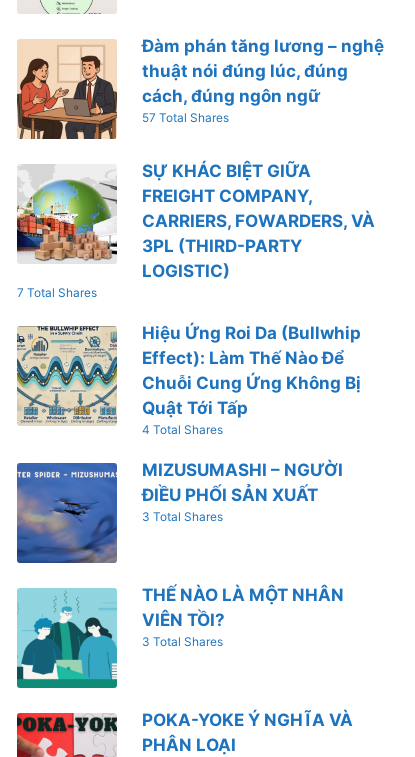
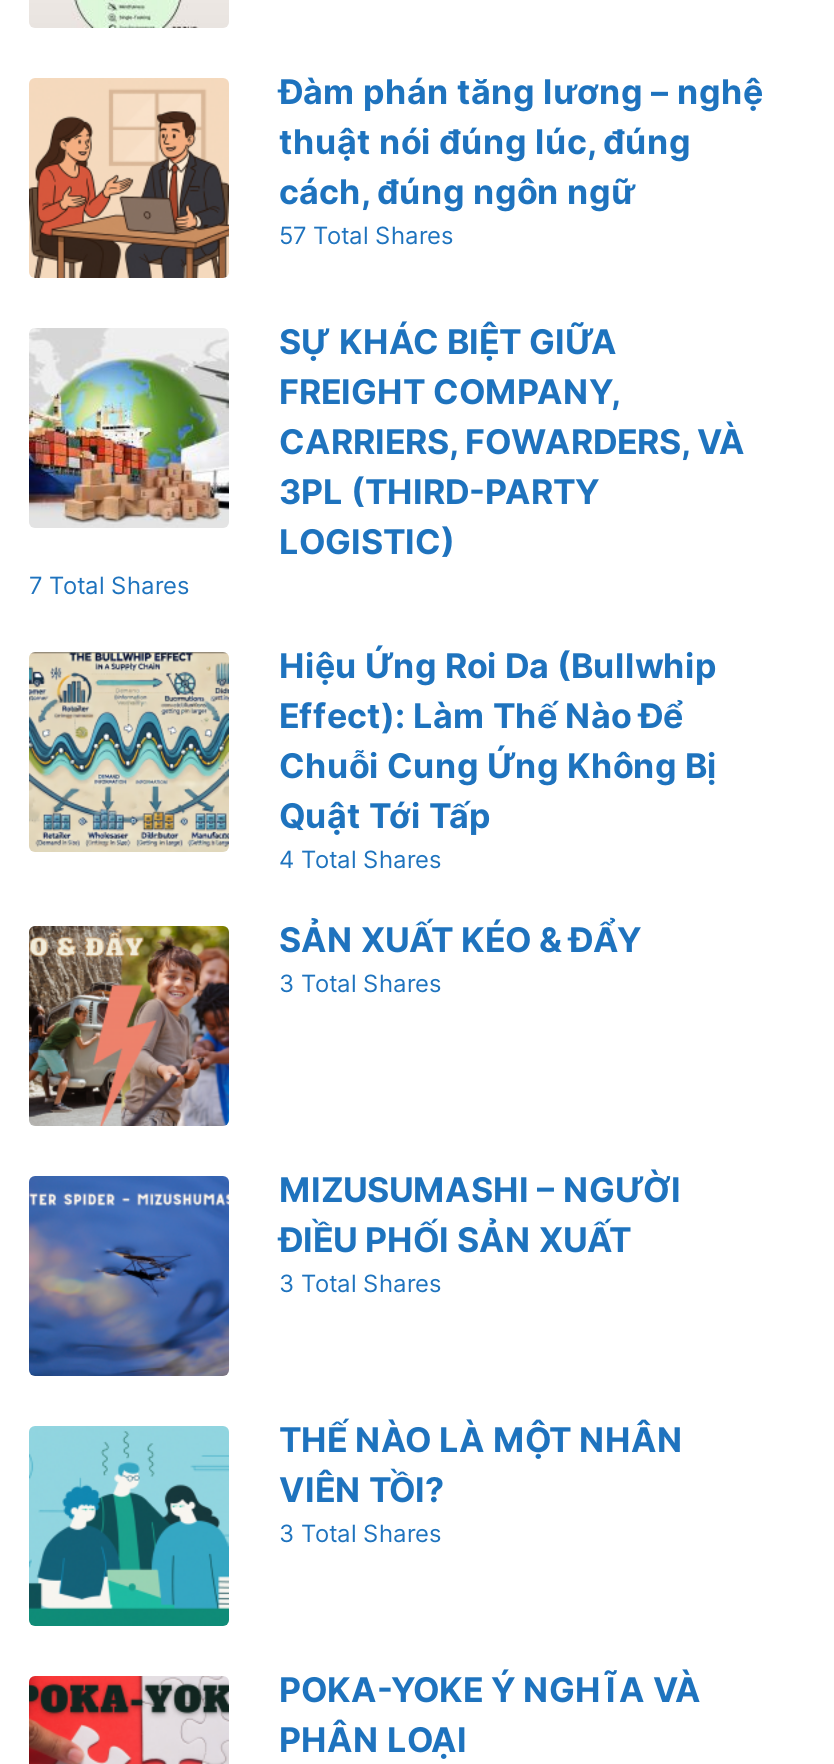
+ [image]
+ SẢN XUẤT KÉO & ĐẨY
+ 3 Total Shares
